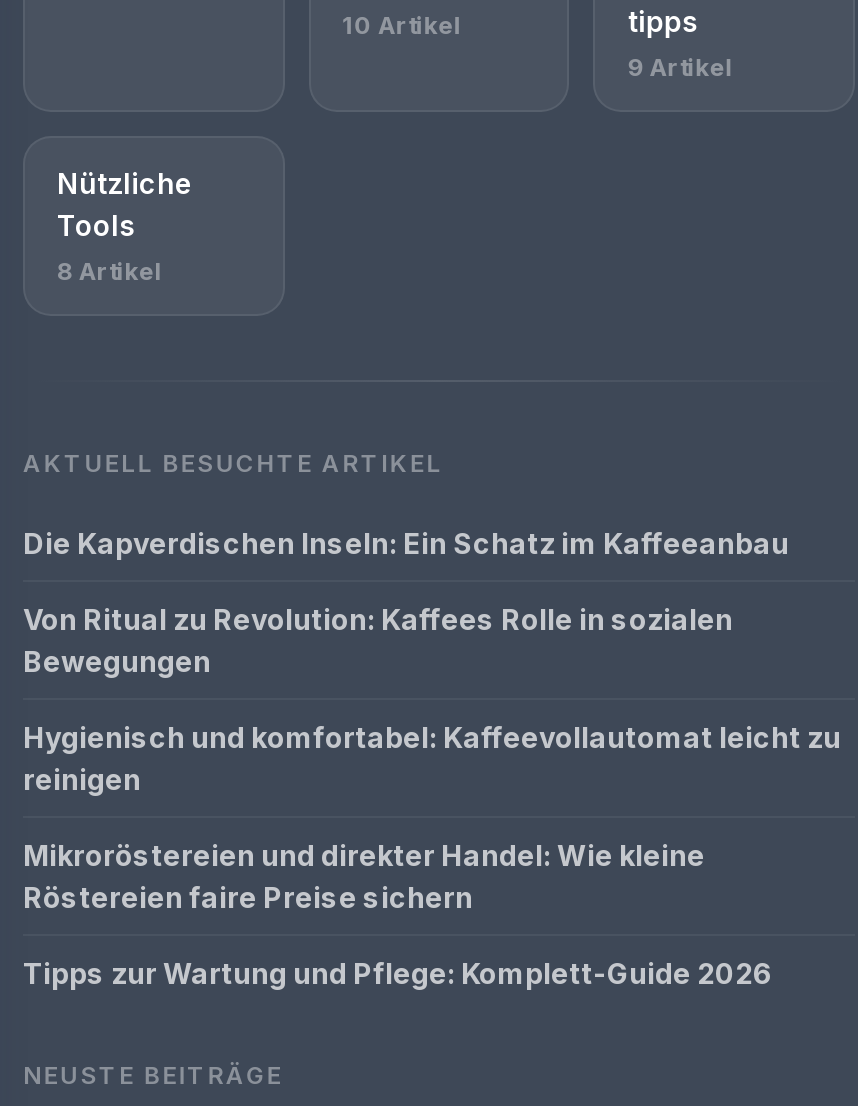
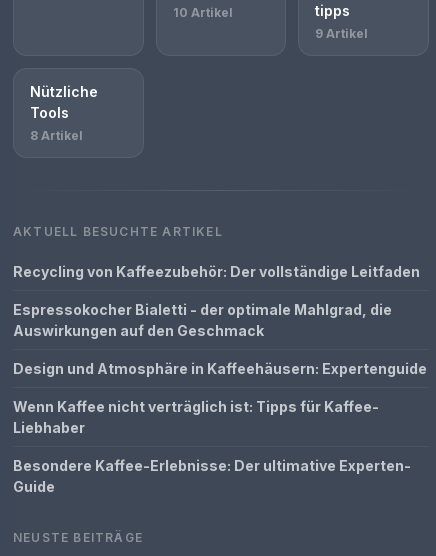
- Die Kapverdischen Inseln: Ein Schatz im Kaffeeanbau
+ Recycling von Kaffeezubehör: Der vollständige Leitfaden

- Von Ritual zu Revolution: Kaffees Rolle in sozialen
- Bewegungen
+ Espressokocher Bialetti - der optimale Mahlgrad, die
+ Auswirkungen auf den Geschmack

- Hygienisch und komfortabel: Kaffeevollautomat leicht zu
- reinigen
+ Design und Atmosphäre in Kaffeehäusern: Expertenguide

- Mikroröstereien und direkter Handel: Wie kleine
- Röstereien faire Preise sichern
+ Wenn Kaffee nicht verträglich ist: Tipps für Kaffee-
+ Liebhaber

- Tipps zur Wartung und Pflege: Komplett-Guide 2026
+ Besondere Kaffee-Erlebnisse: Der ultimative Experten-
+ Guide
